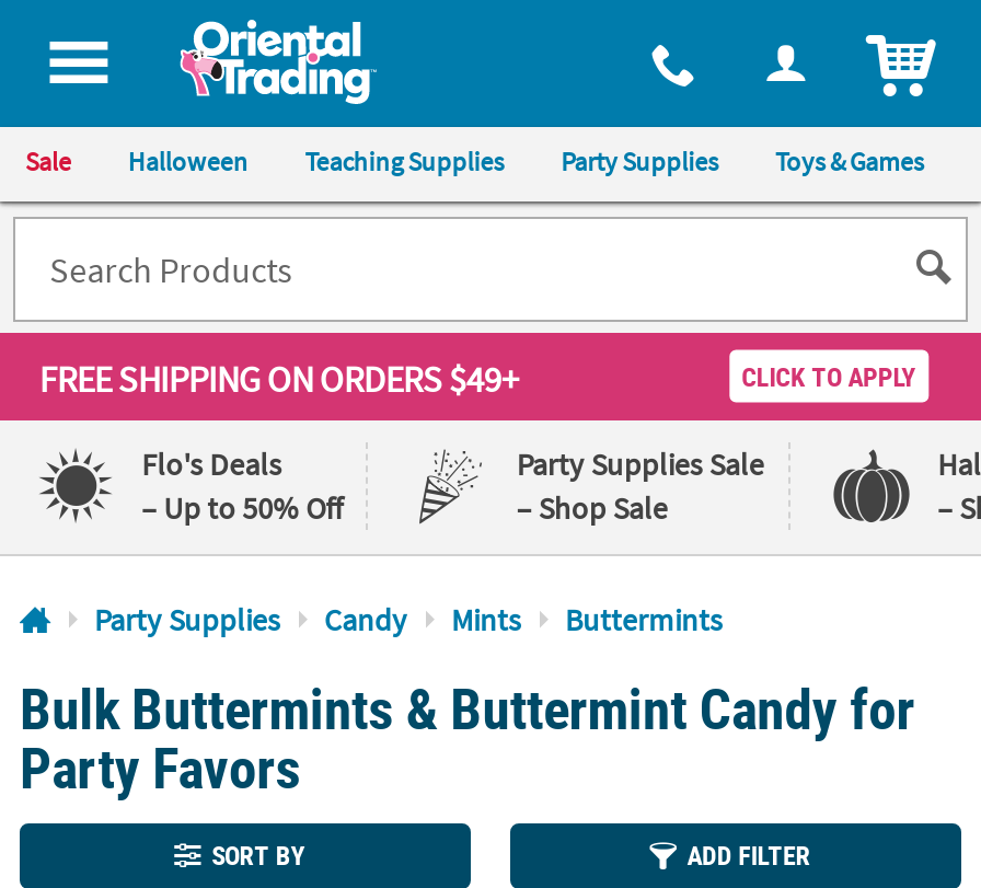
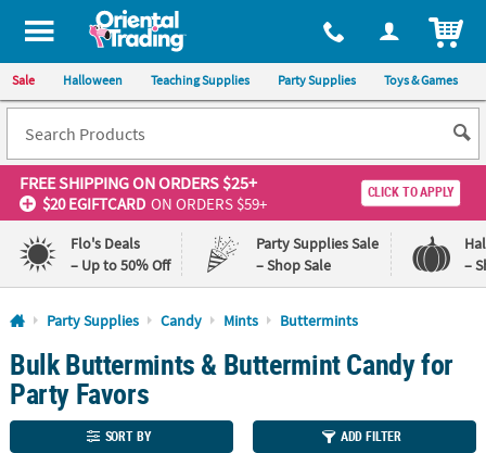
- FREE SHIPPING ON ORDERS $49+
+ FREE SHIPPING ON ORDERS $25+
+ $20 EGIFTCARD ON ORDERS $59+
